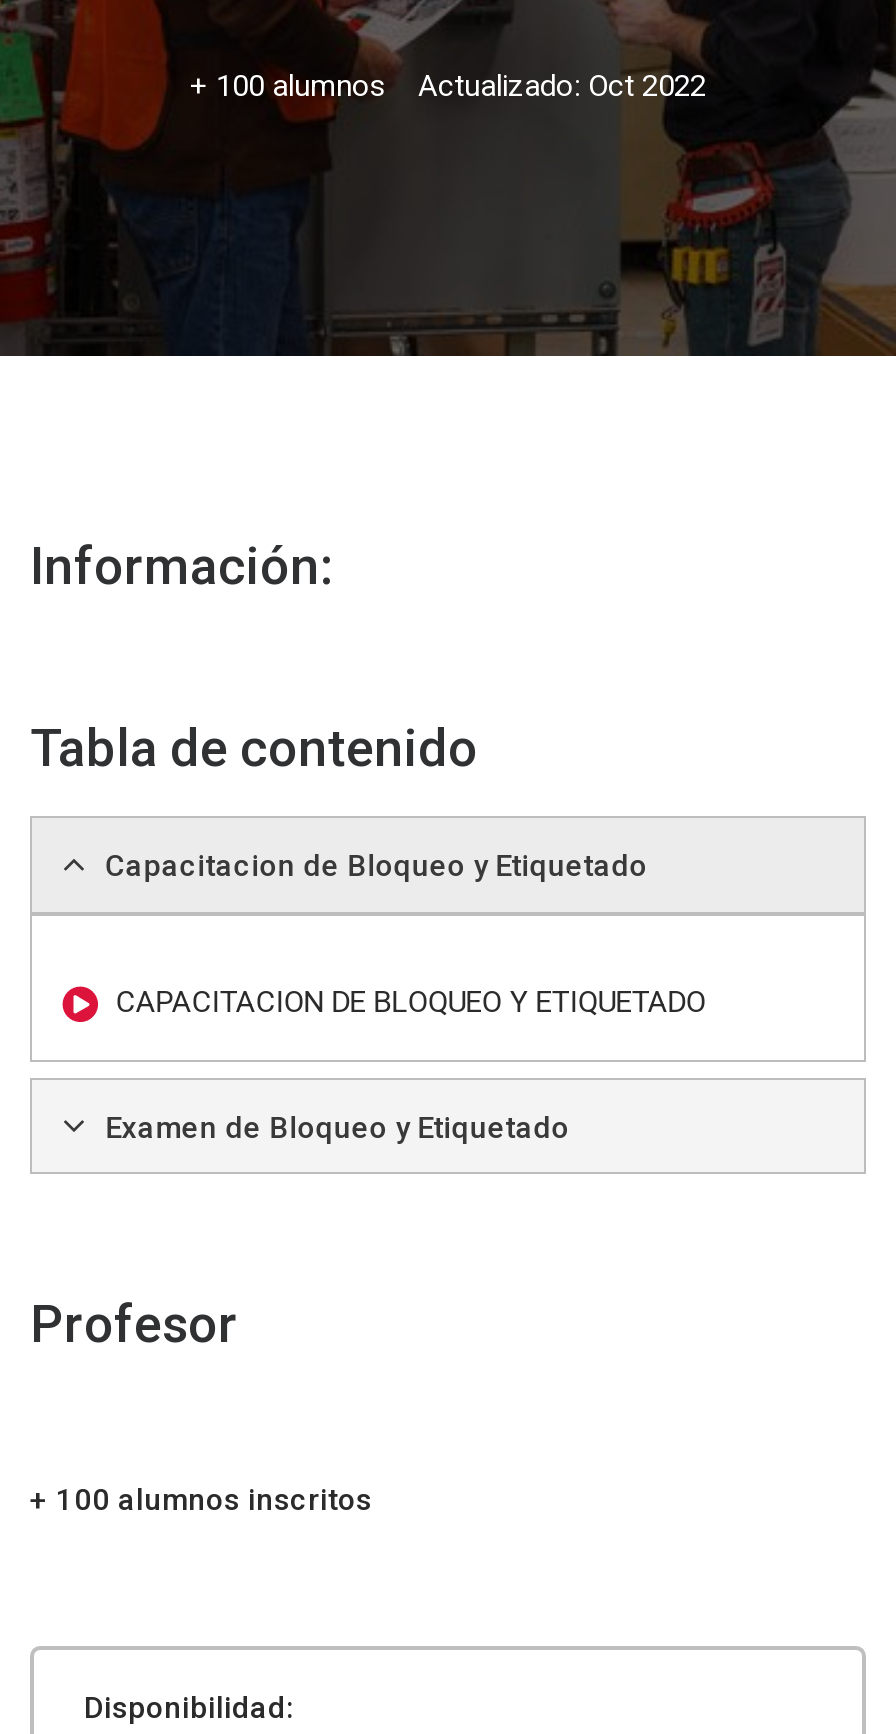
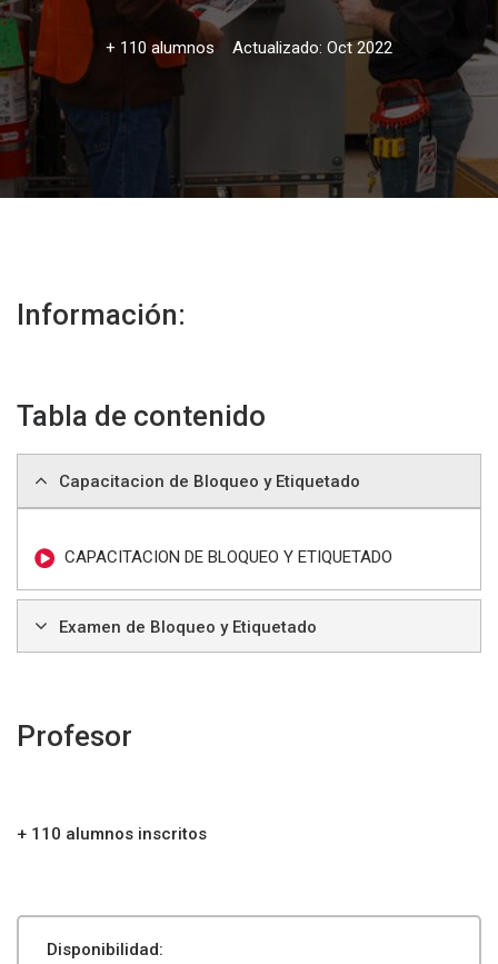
- + 100 alumnos Actualizado: Oct 2022
+ + 110 alumnos Actualizado: Oct 2022

- + 100 alumnos inscritos
+ + 110 alumnos inscritos
